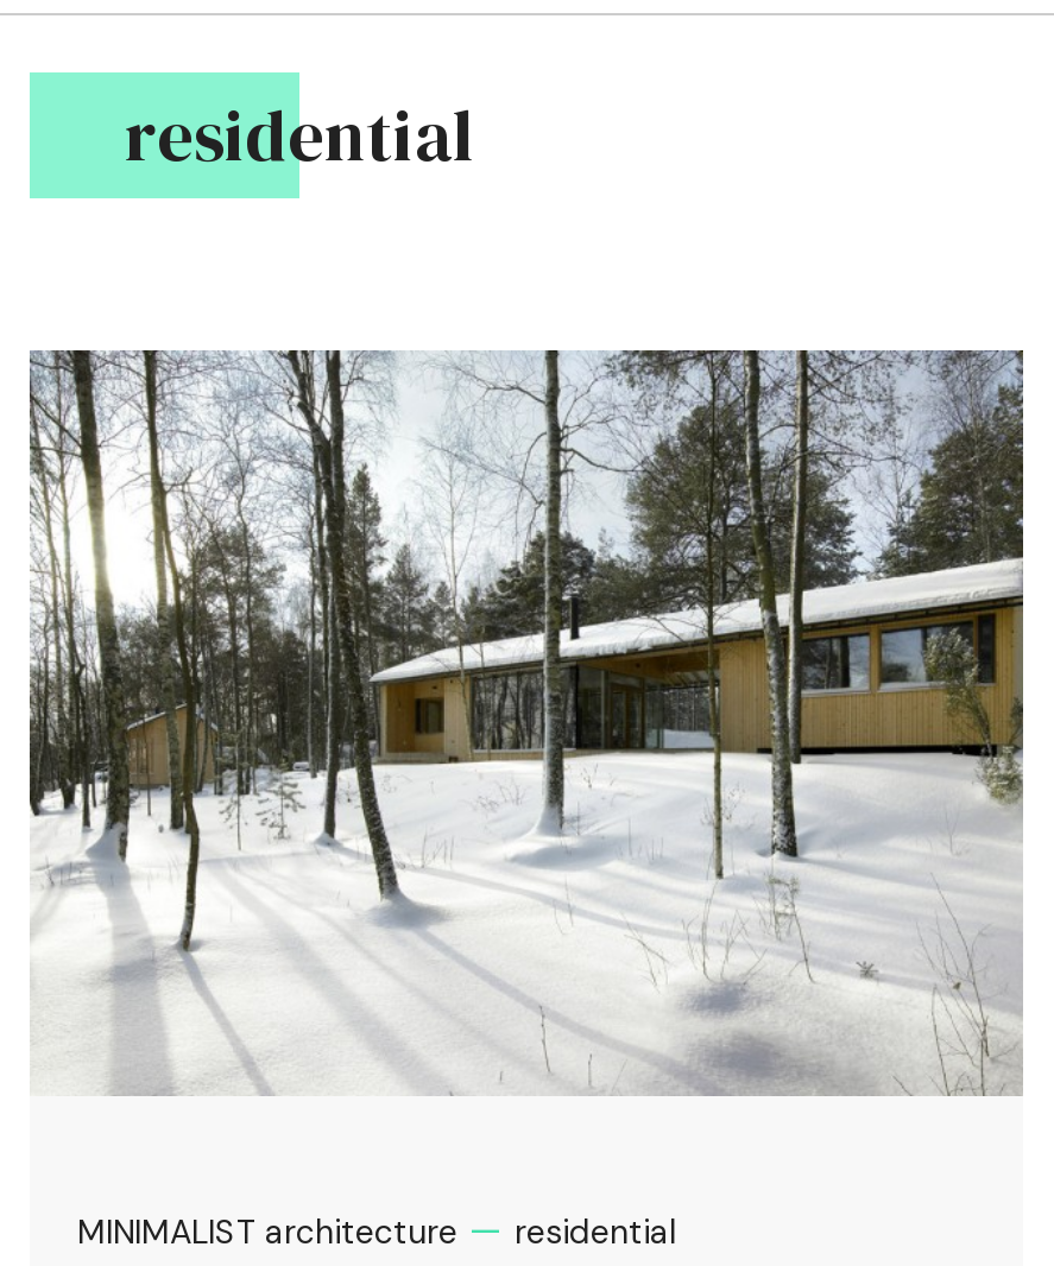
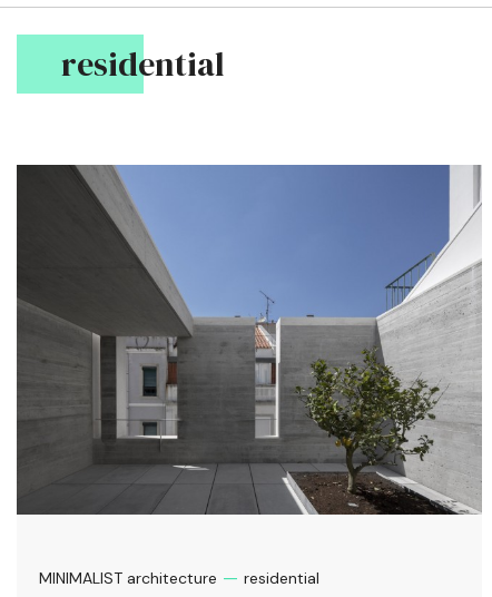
- [image]
+ [image]
